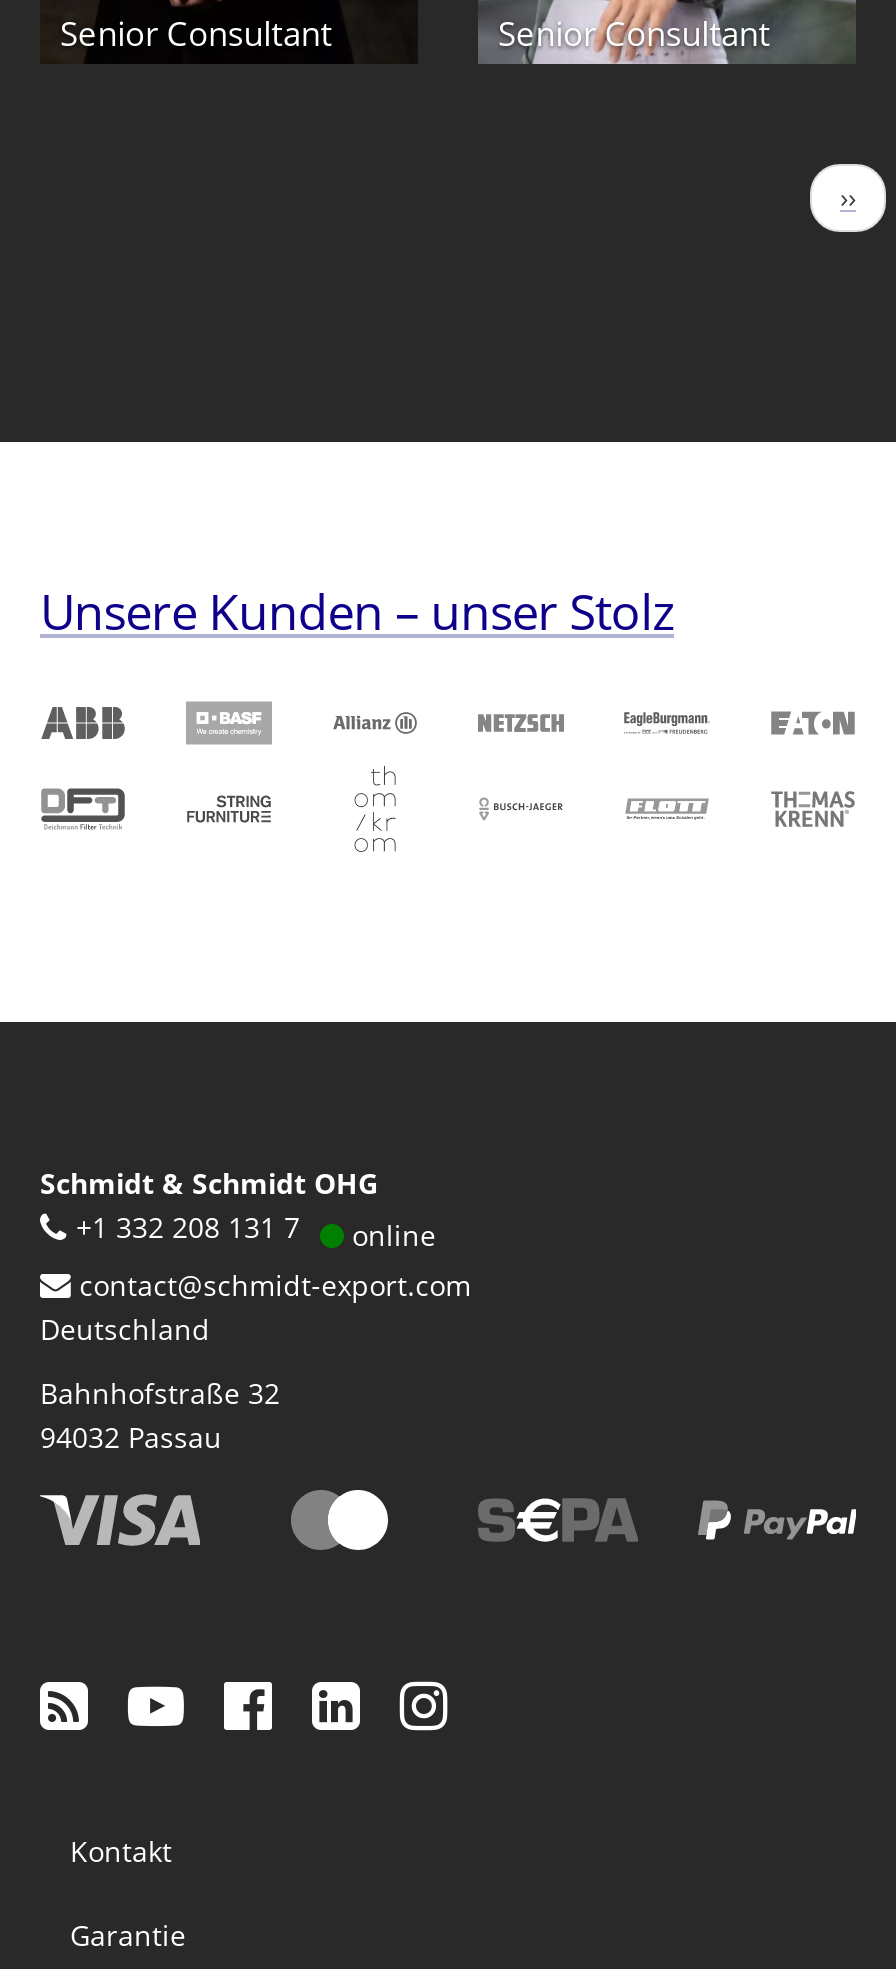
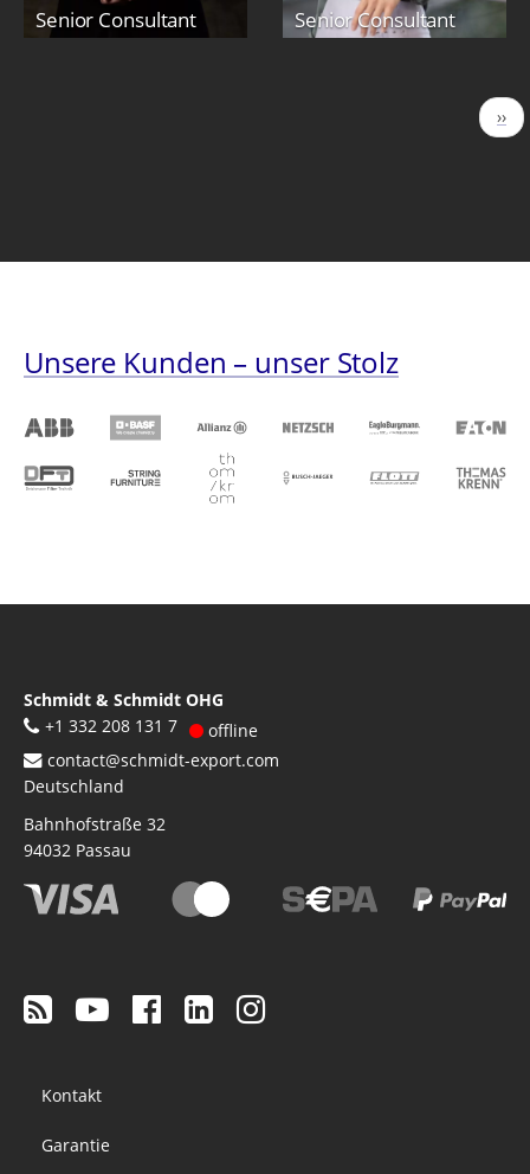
- online
+ offline
